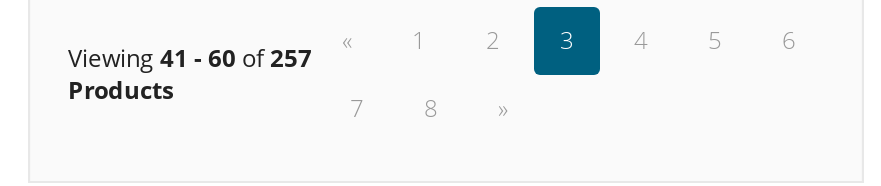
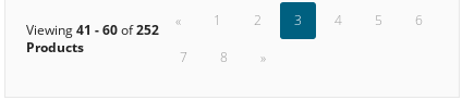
- Viewing 41 - 60 of 257
+ Viewing 41 - 60 of 252
